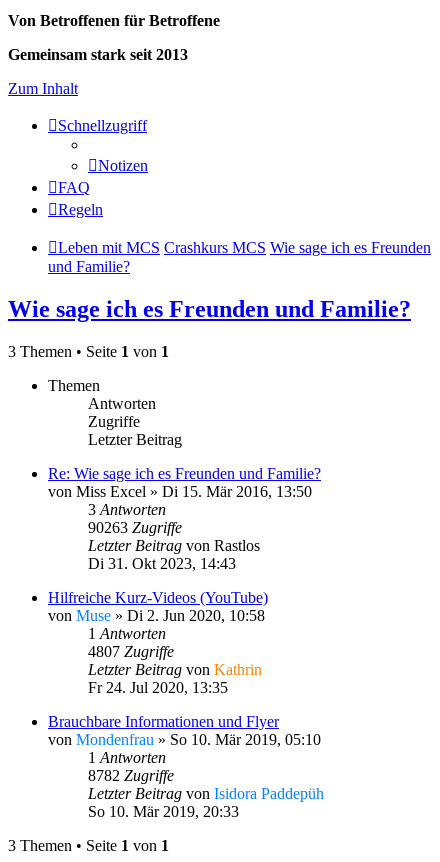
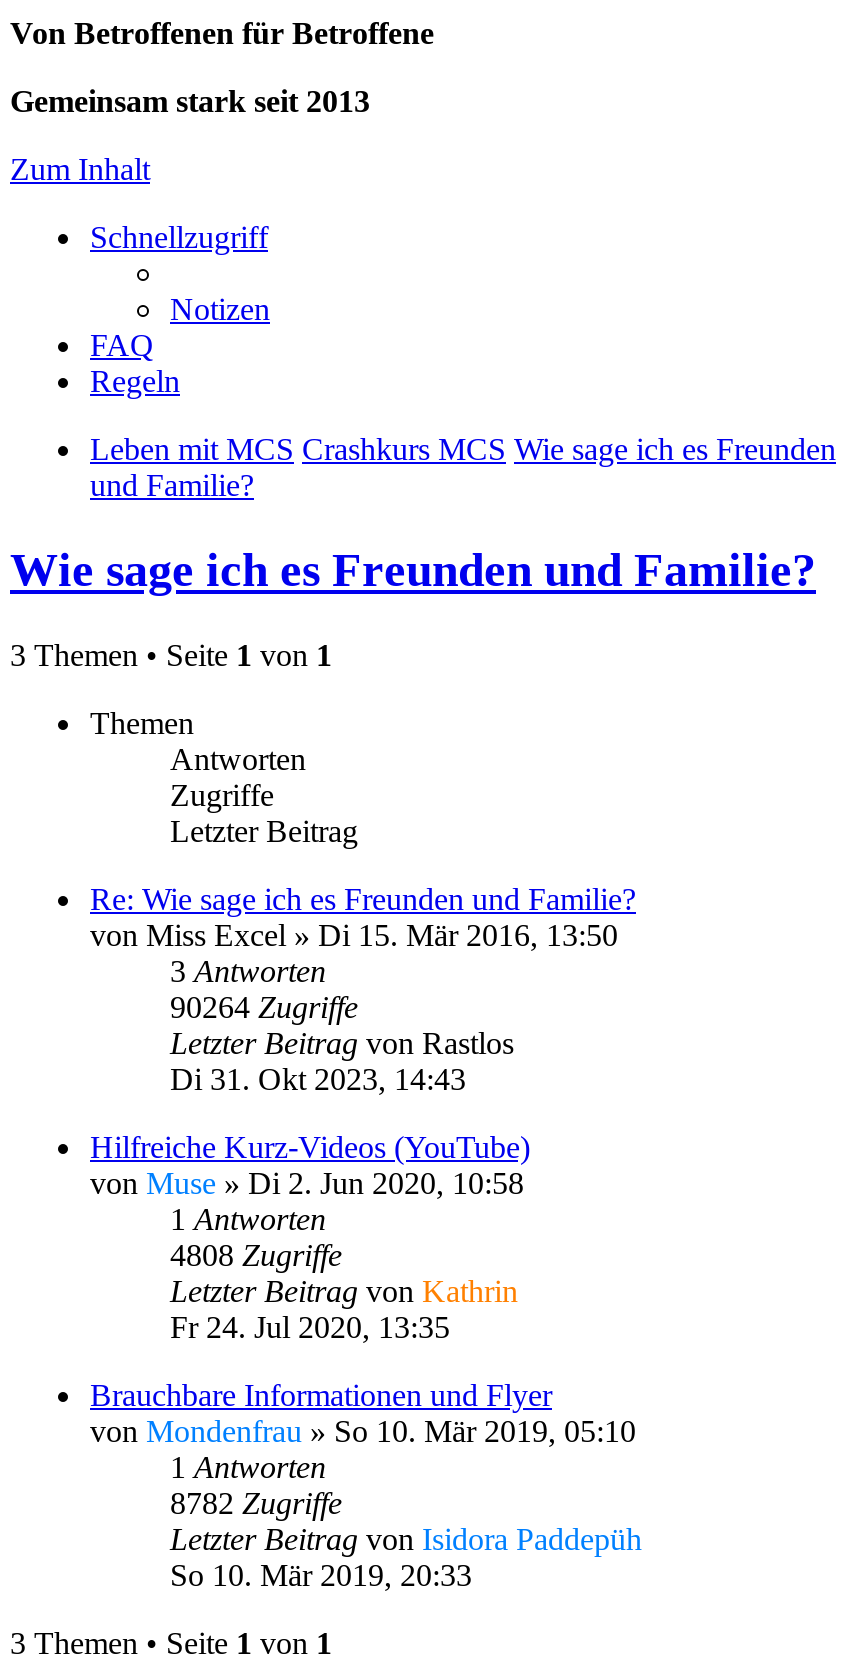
- 90263 Zugriffe
+ 90264 Zugriffe

- 4807 Zugriffe
+ 4808 Zugriffe
